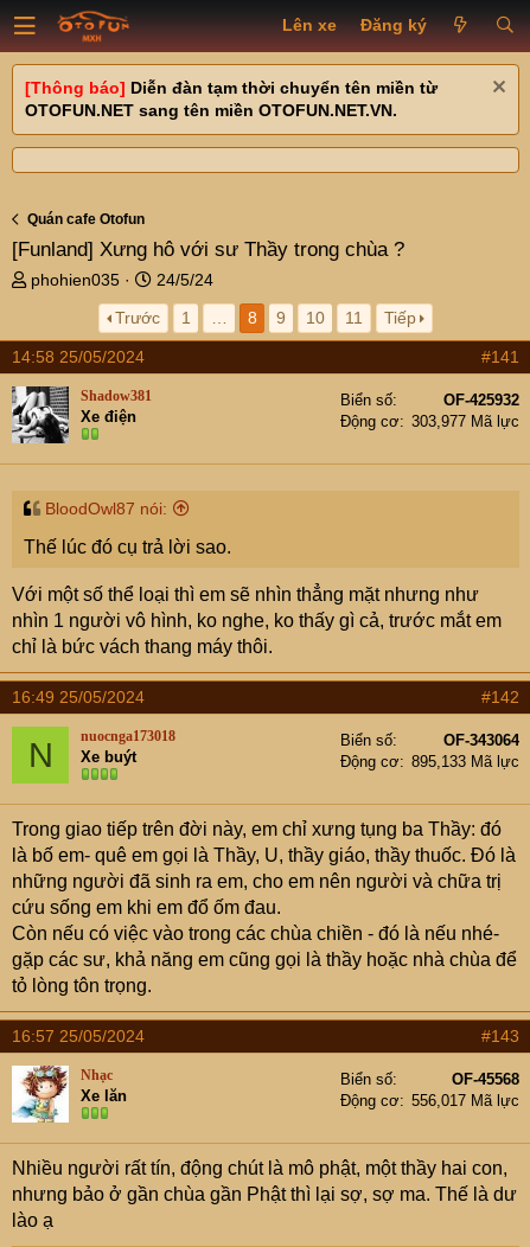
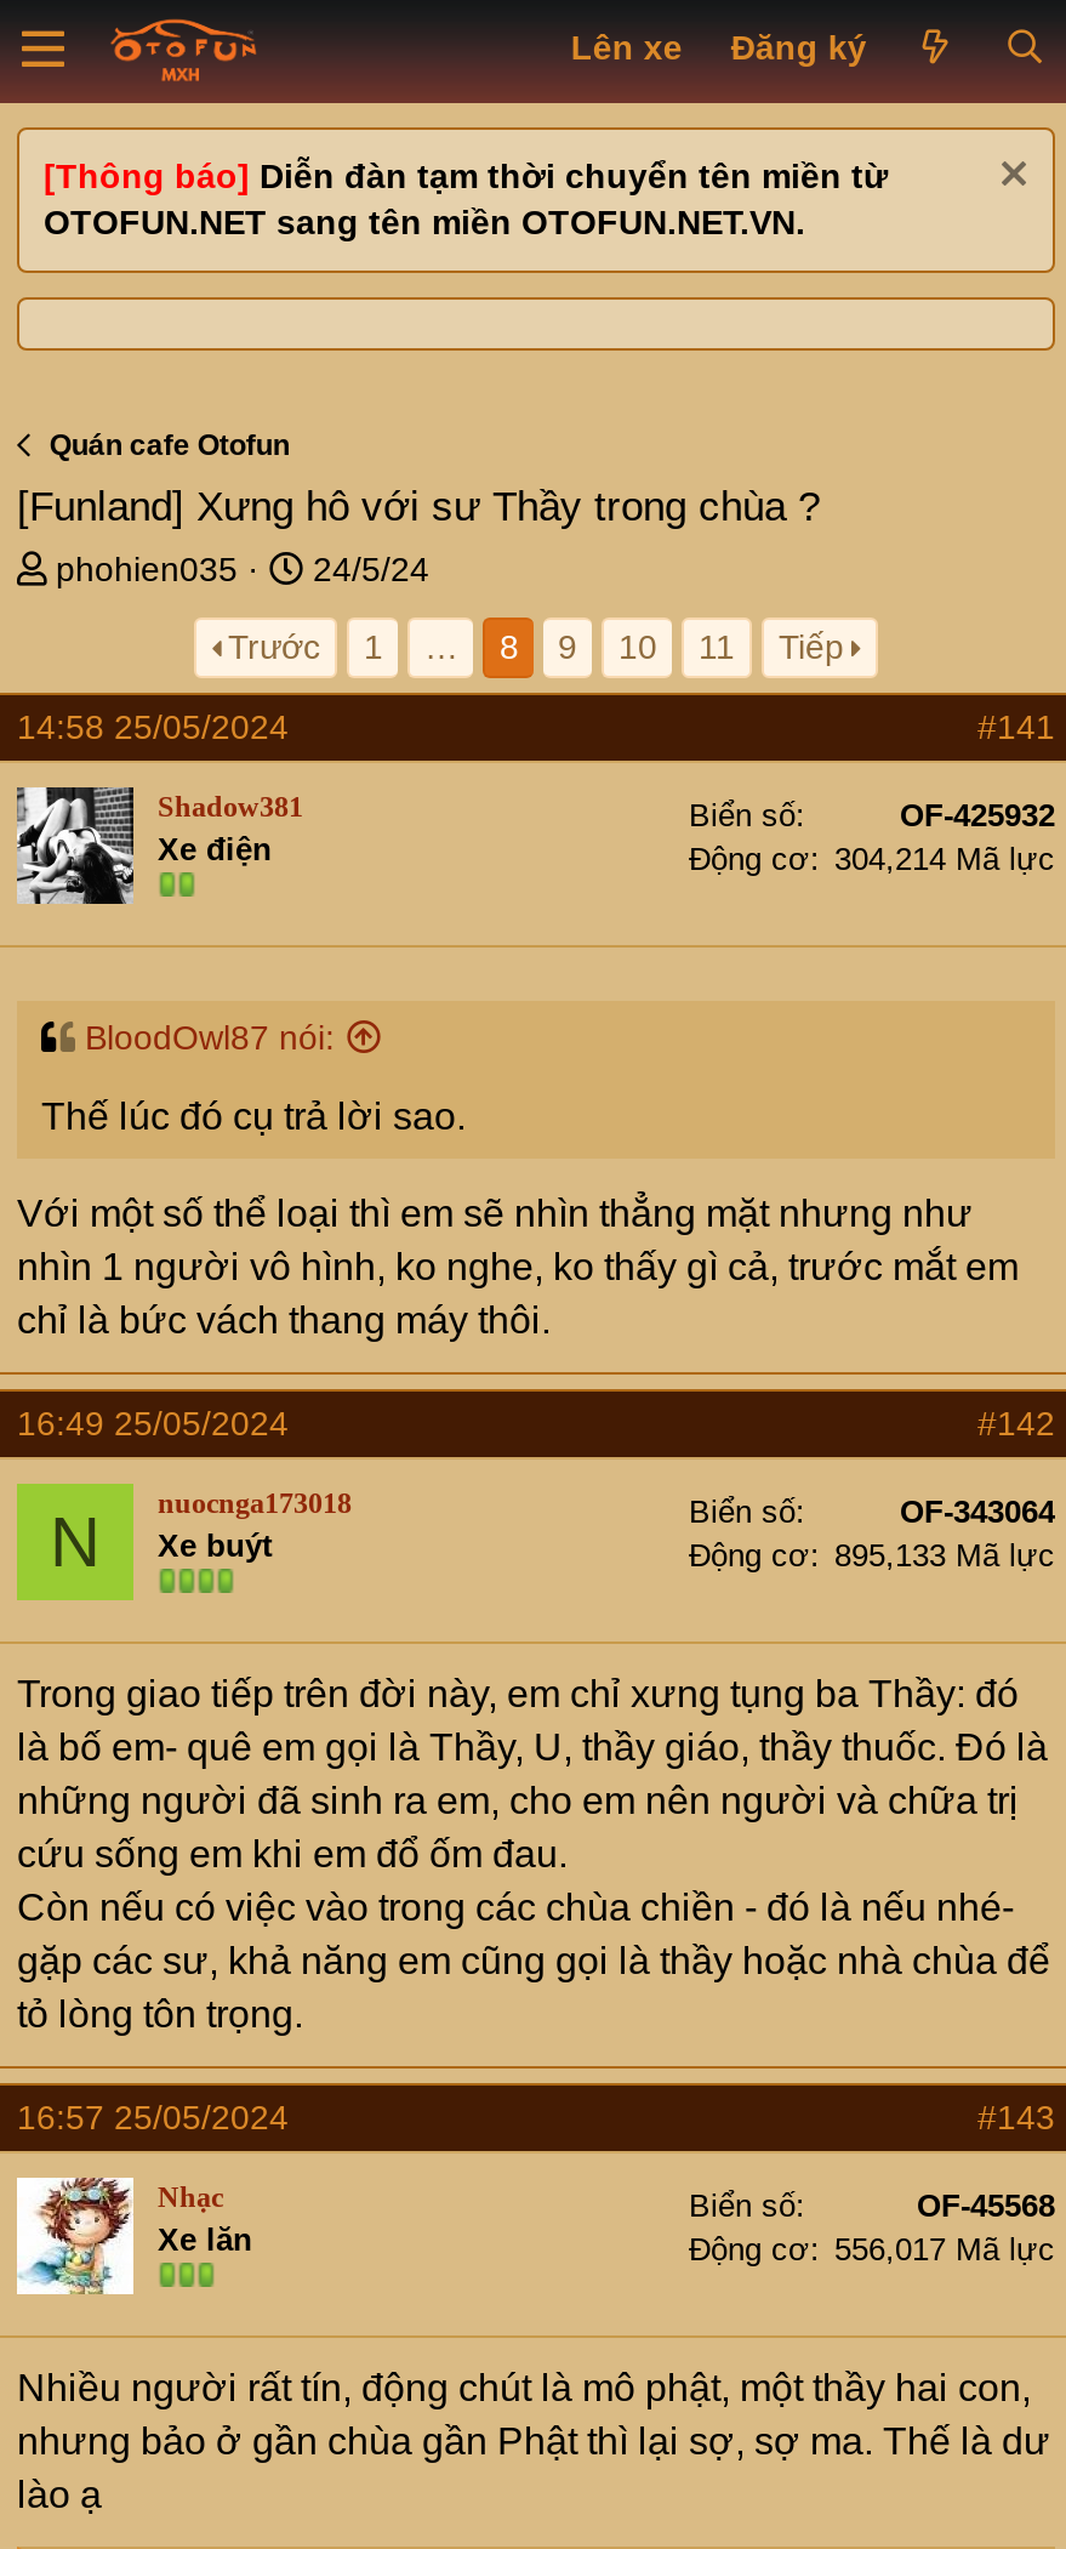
- Động cơ 303,977 Mã lực
+ Động cơ 304,214 Mã lực
